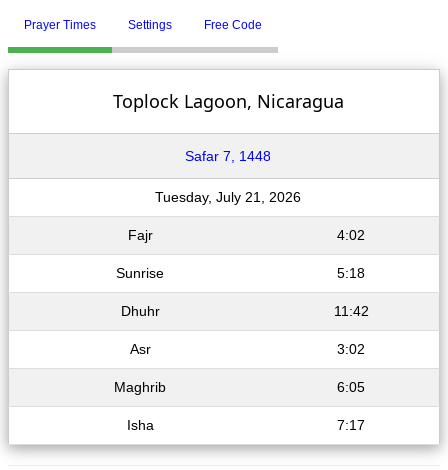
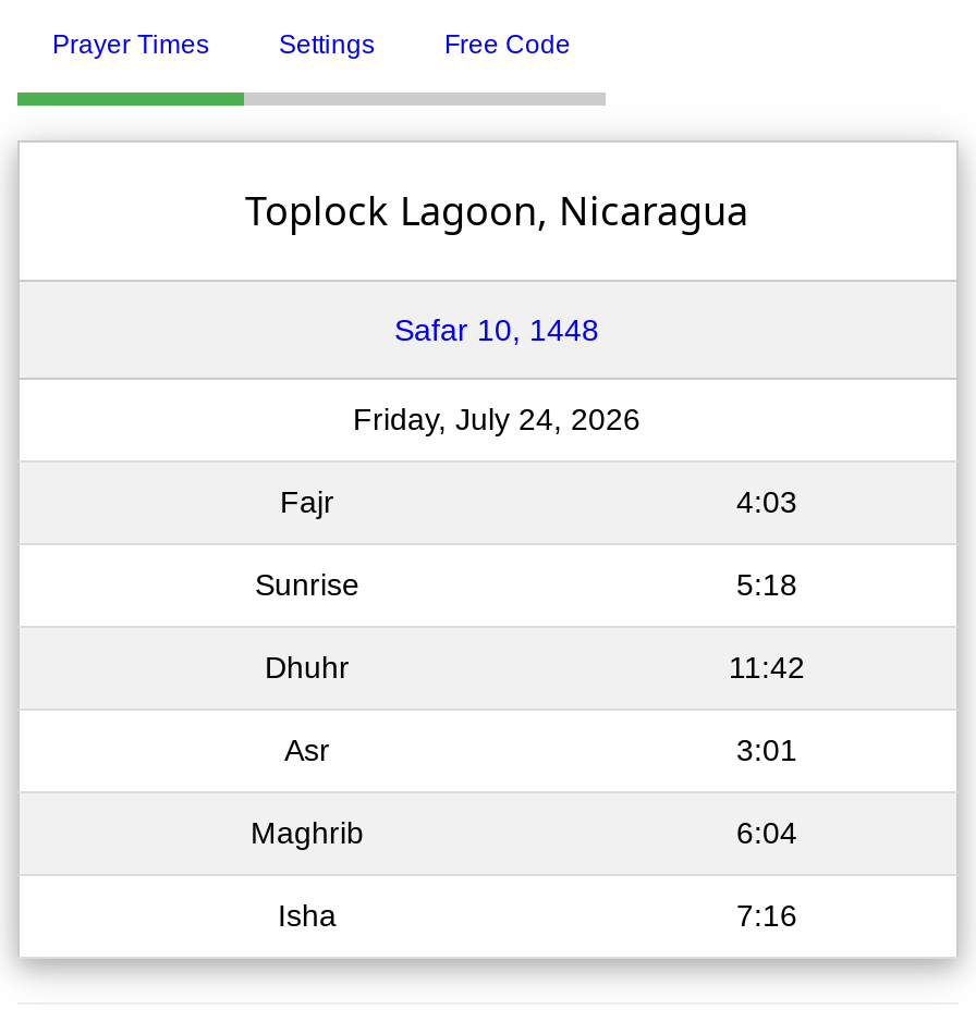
- Safar 7, 1448
+ Safar 10, 1448

- Tuesday, July 21, 2026
+ Friday, July 24, 2026

- 4:02
+ 4:03

- 3:02
+ 3:01

- 6:05
+ 6:04

- 7:17
+ 7:16
